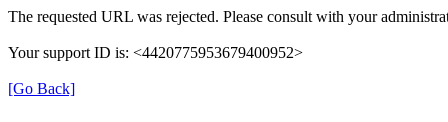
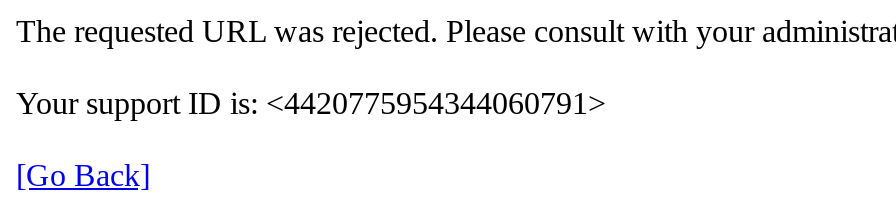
- Your support ID is: <4420775953679400952>
+ Your support ID is: <4420775954344060791>
